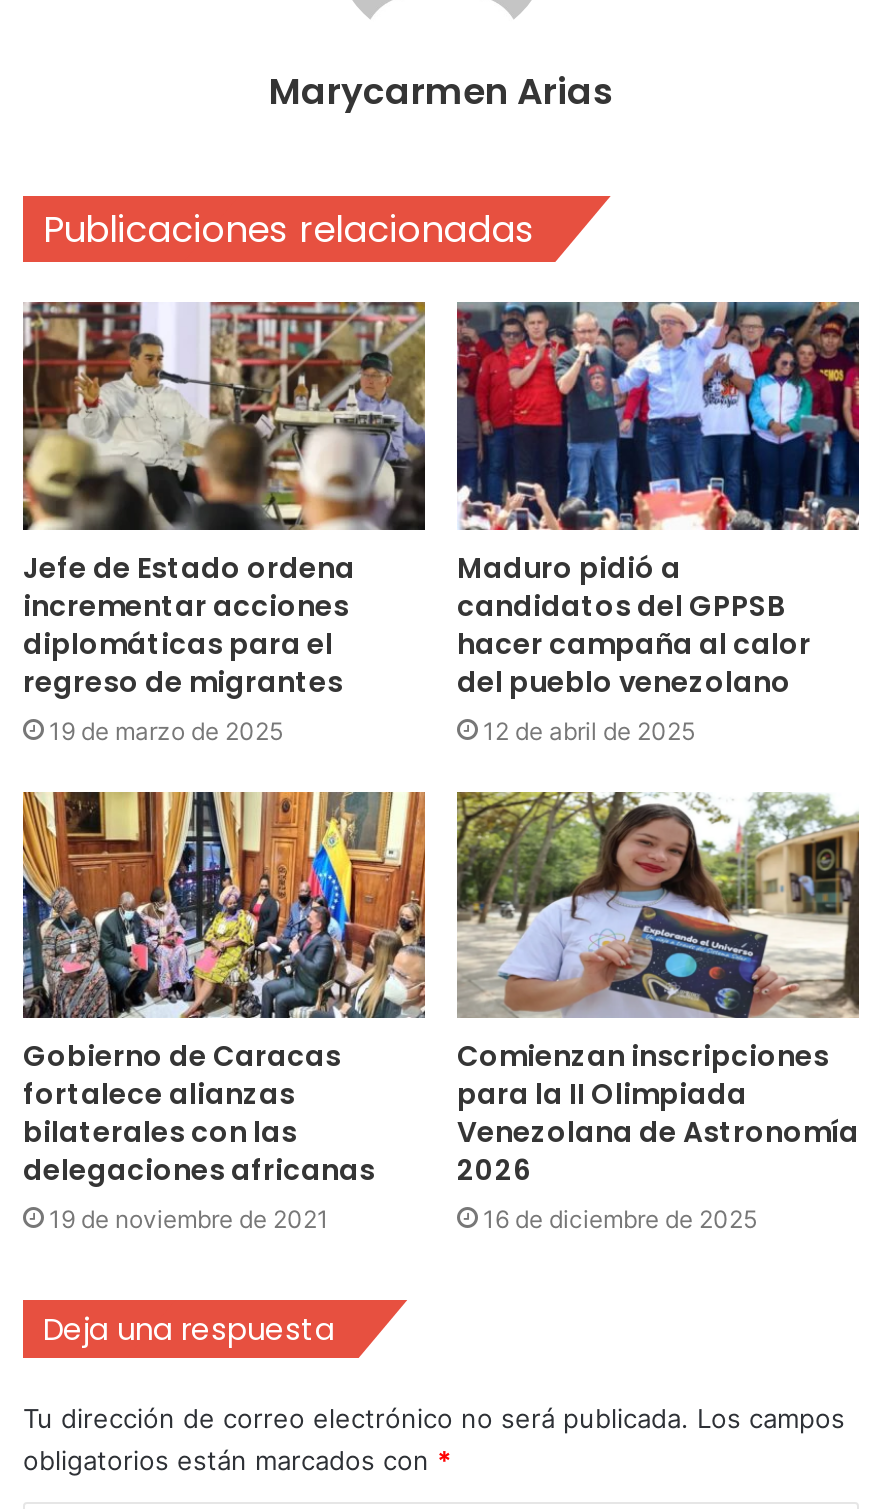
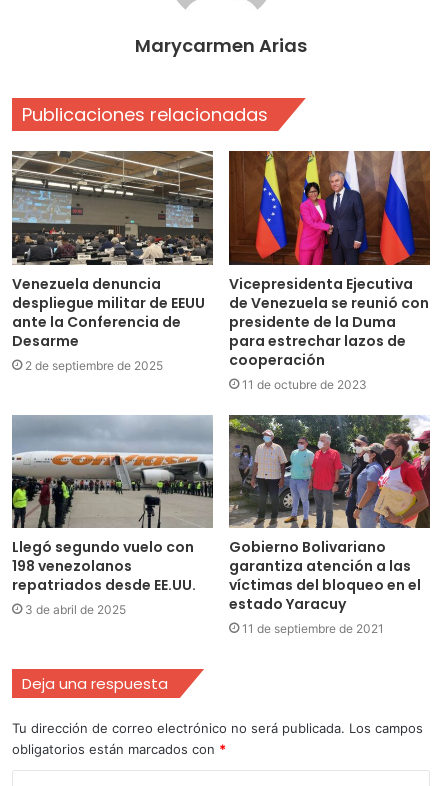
- [image]
- Jefe de Estado ordena
- incrementar acciones
- diplomáticas para el
- regreso de migrantes
- 19 de marzo de 2025
+ [image]
+ Venezuela denuncia
+ despliegue militar de EEUU
+ ante la Conferencia de
+ Desarme
+ 2 de septiembre de 2025

- [image]
- Maduro pidió a
- candidatos del GPPSB
- hacer campaña al calor
- del pueblo venezolano
- 12 de abril de 2025
+ [image]
+ Vicepresidenta Ejecutiva
+ de Venezuela se reunió con
+ presidente de la Duma
+ para estrechar lazos de
+ cooperación
+ 11 de octubre de 2023

- [image]
- Gobierno de Caracas
- fortalece alianzas
- bilaterales con las
- delegaciones africanas
- 19 de noviembre de 2021
+ [image]
+ Llegó segundo vuelo con
+ 198 venezolanos
+ repatriados desde EE.UU.
+ 3 de abril de 2025

- [image]
- Comienzan inscripciones
- para la II Olimpiada
- Venezolana de Astronomía
- 2026
- 16 de diciembre de 2025
+ [image]
+ Gobierno Bolivariano
+ garantiza atención a las
+ víctimas del bloqueo en el
+ estado Yaracuy
+ 11 de septiembre de 2021
